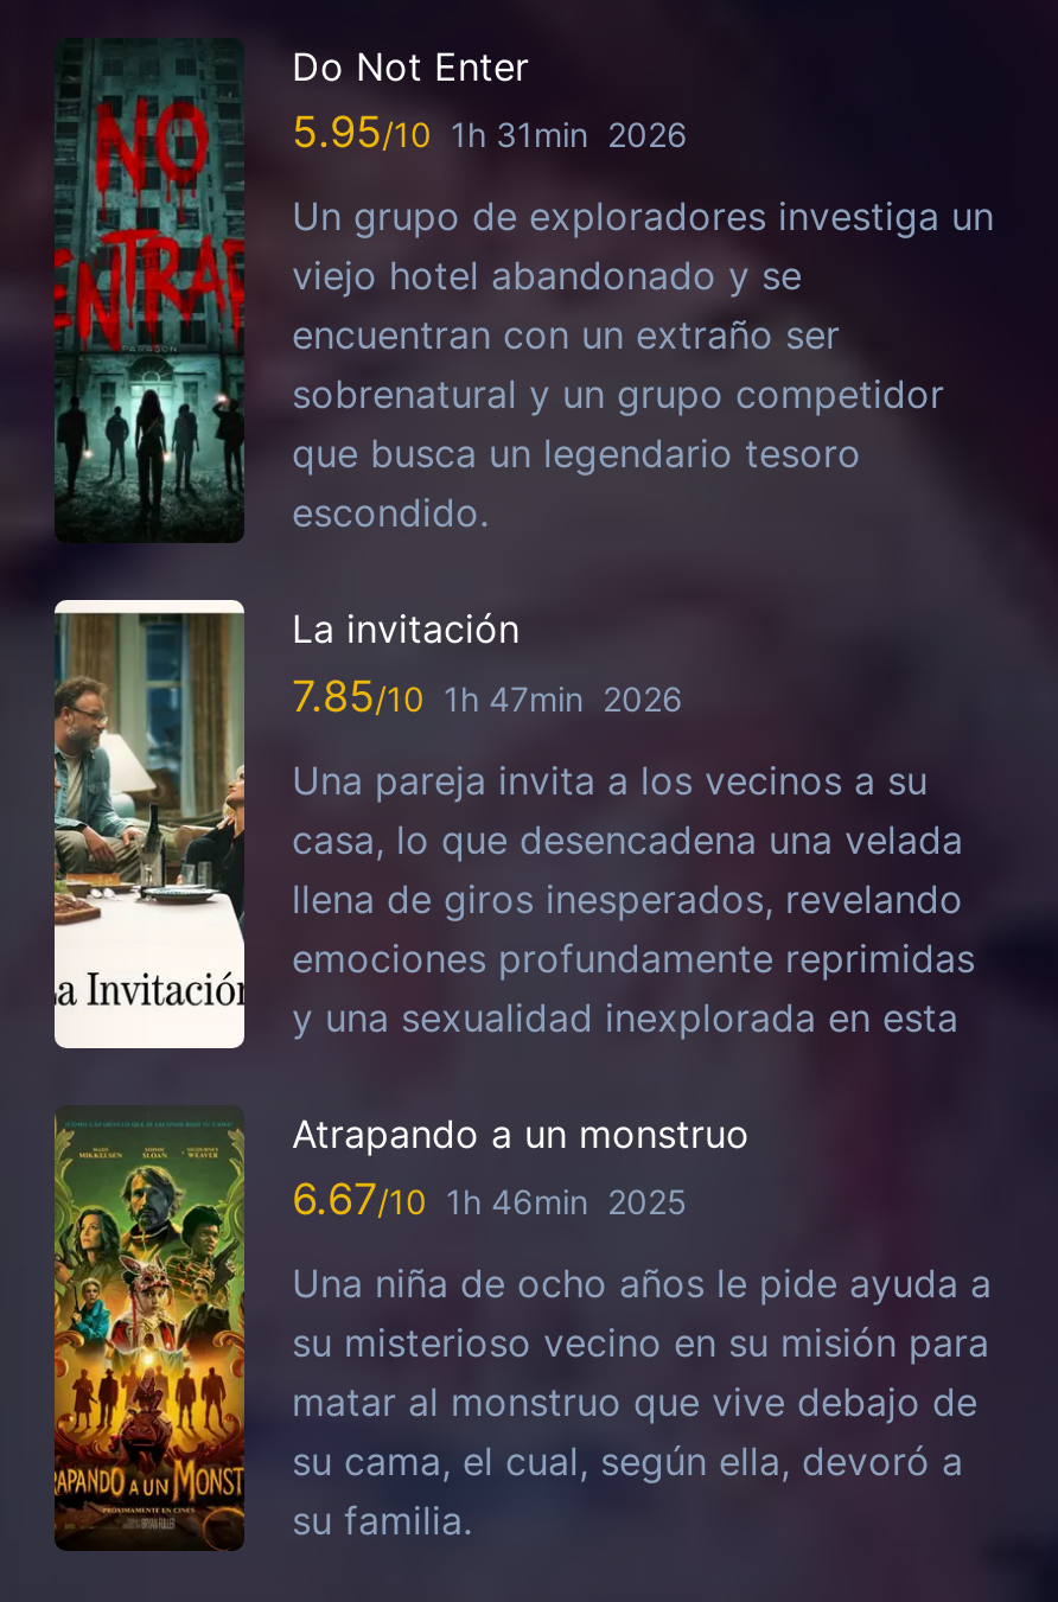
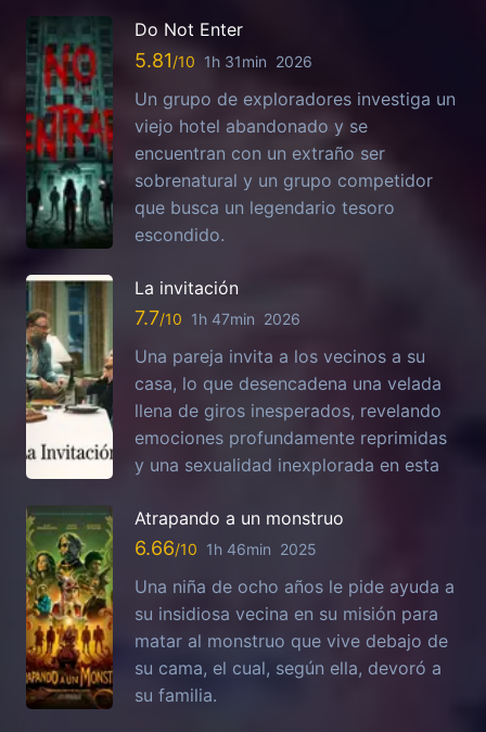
- 5.95 1h 31min 2026
+ 5.81 1h 31min 2026

- 7.85 1h 47min 2026
+ 7.7 1h 47min 2026

- 6.67 1h 46min 2025
+ 6.66 1h 46min 2025

- su misterioso vecino en su misión para
+ su insidiosa vecina en su misión para
